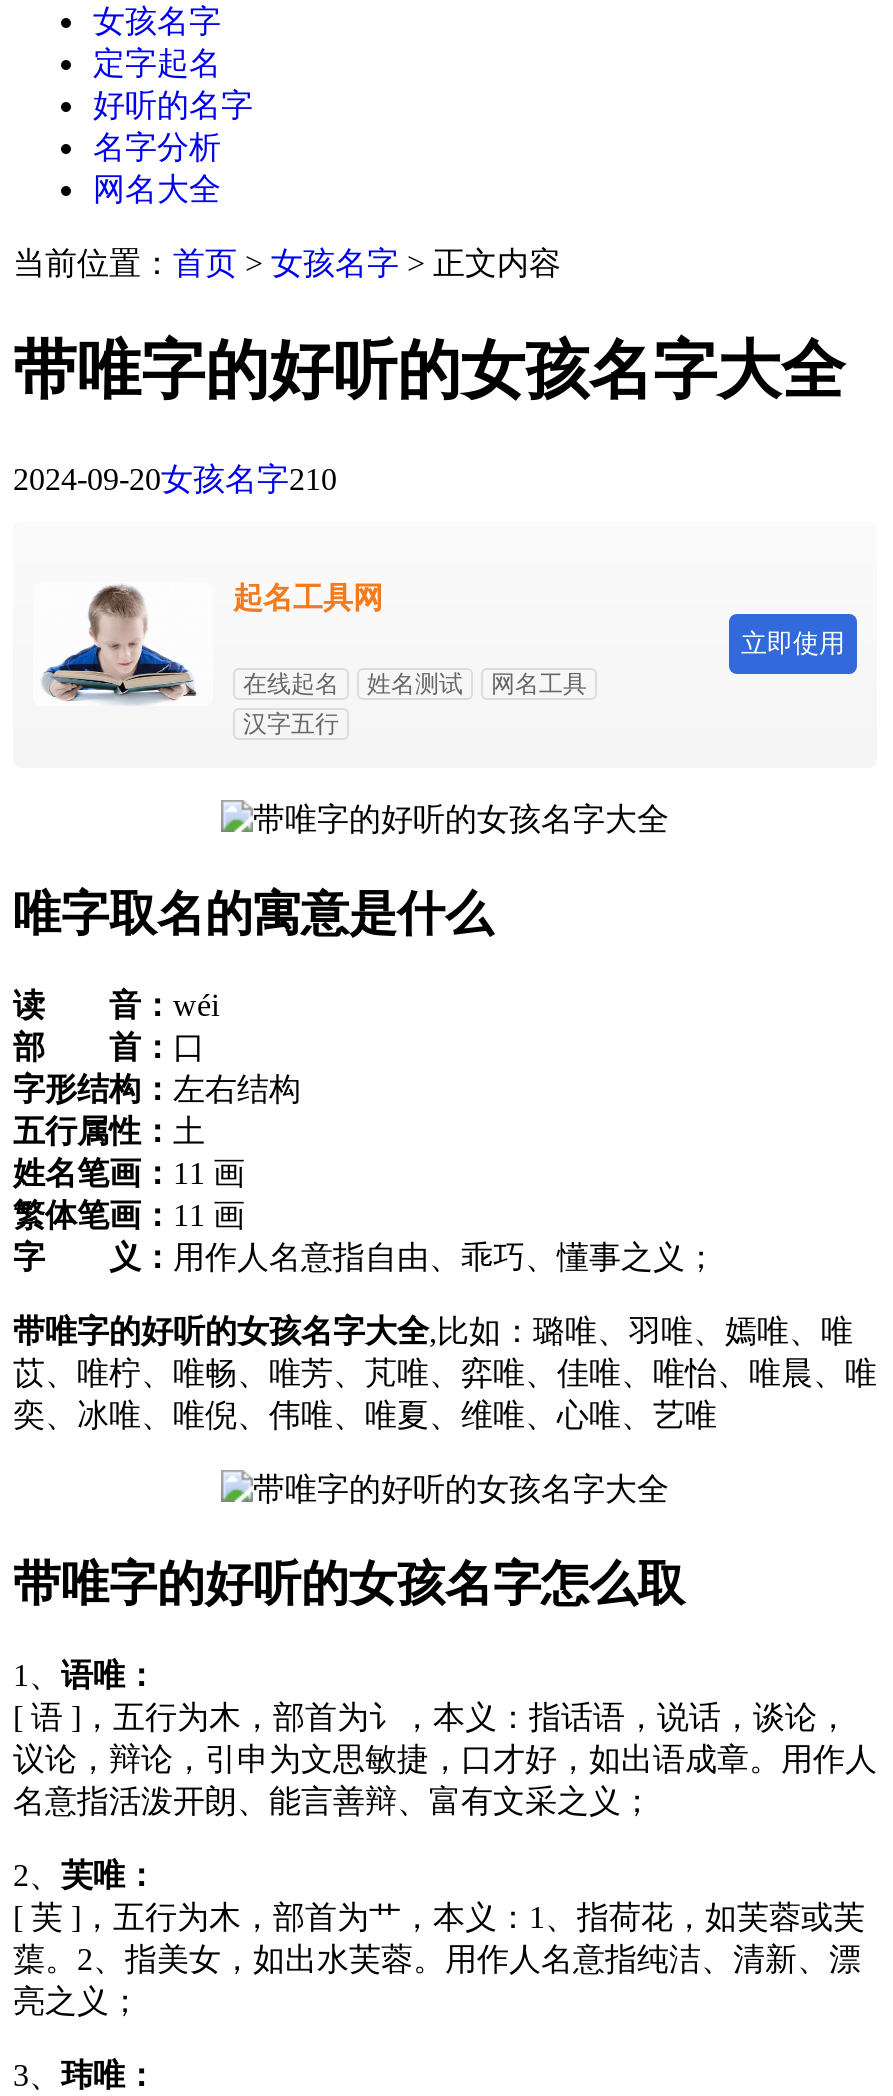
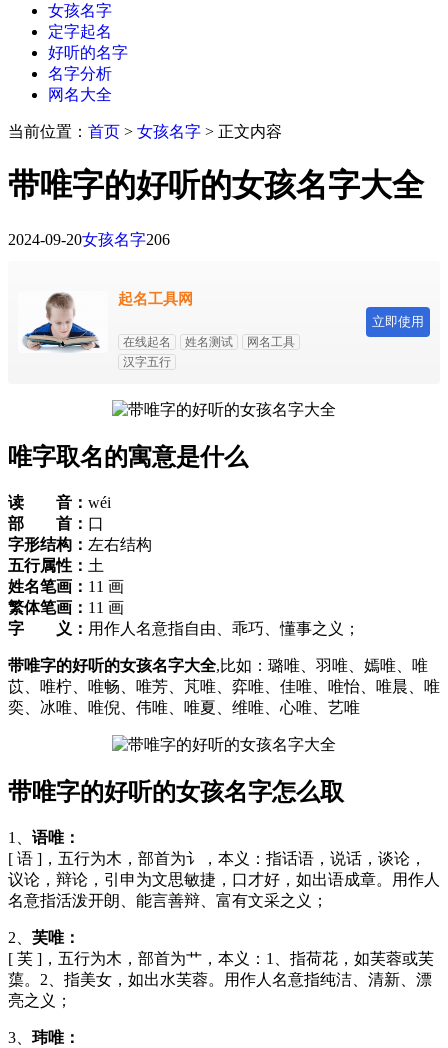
- 2024-09-20女孩名字210
+ 2024-09-20女孩名字206
